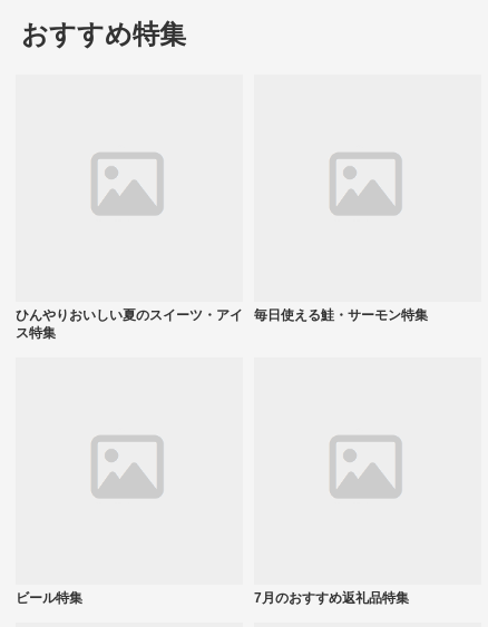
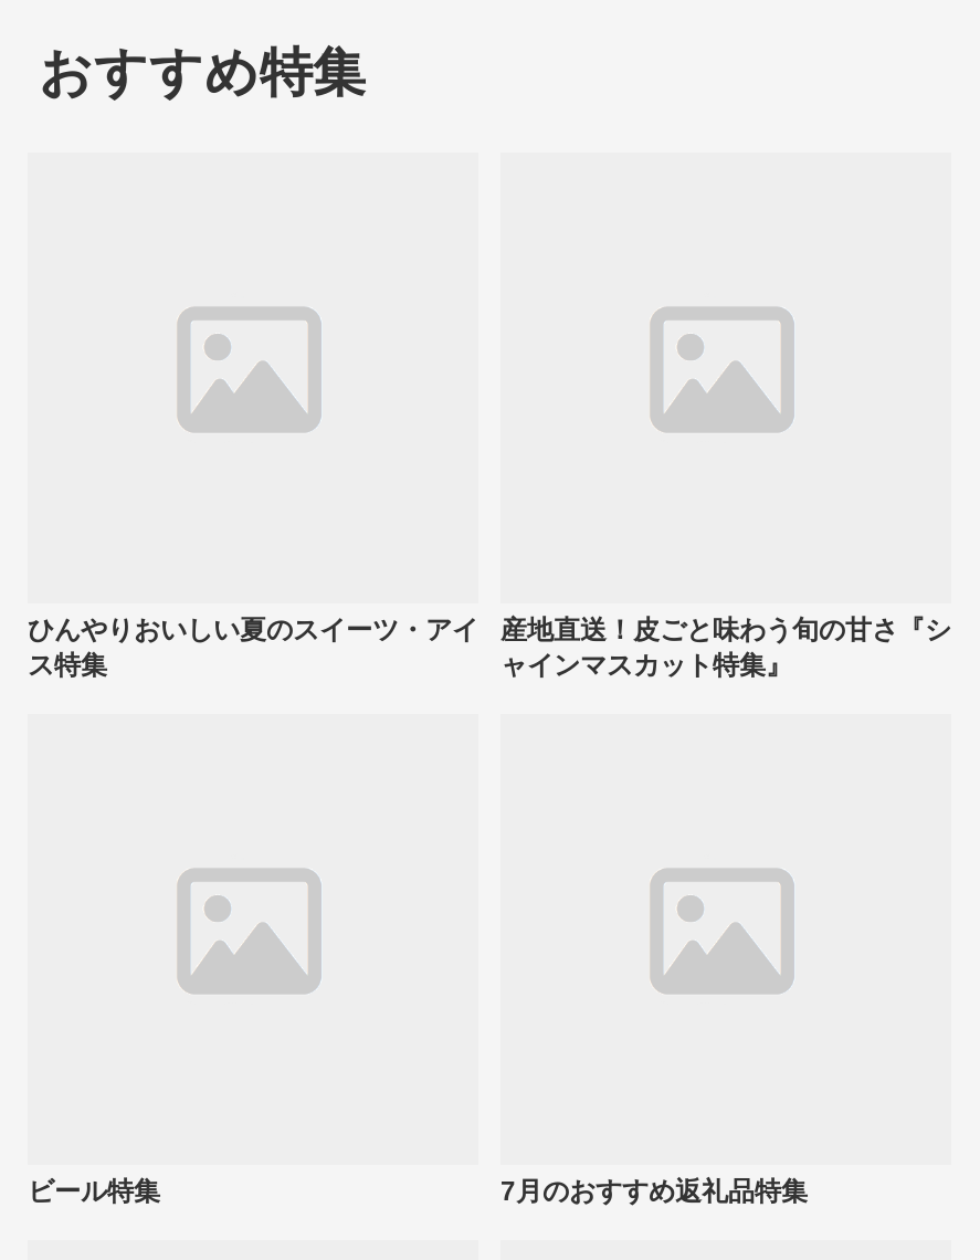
- 毎日使える鮭・サーモン特集
+ 産地直送！皮ごと味わう旬の甘さ『シ
+ ャインマスカット特集』
